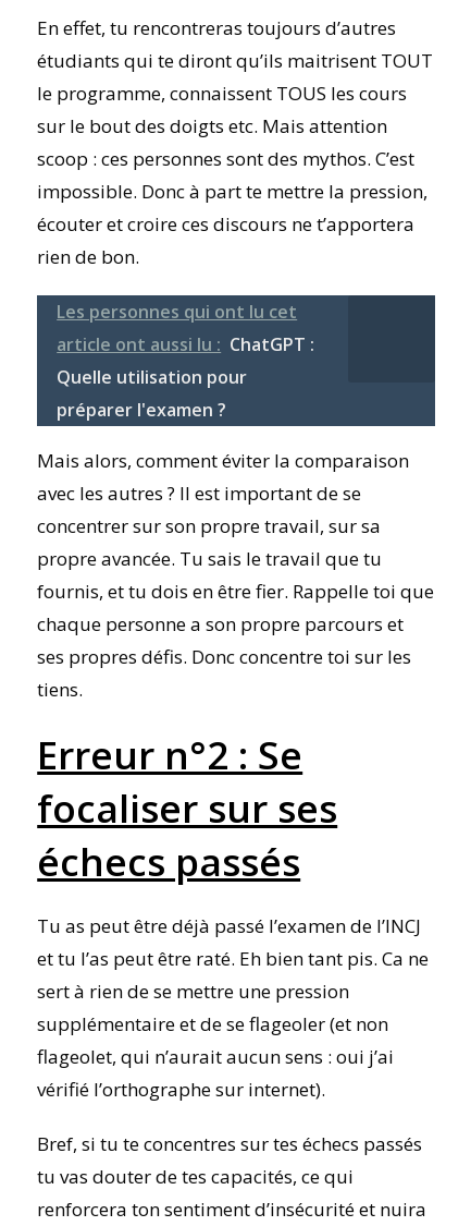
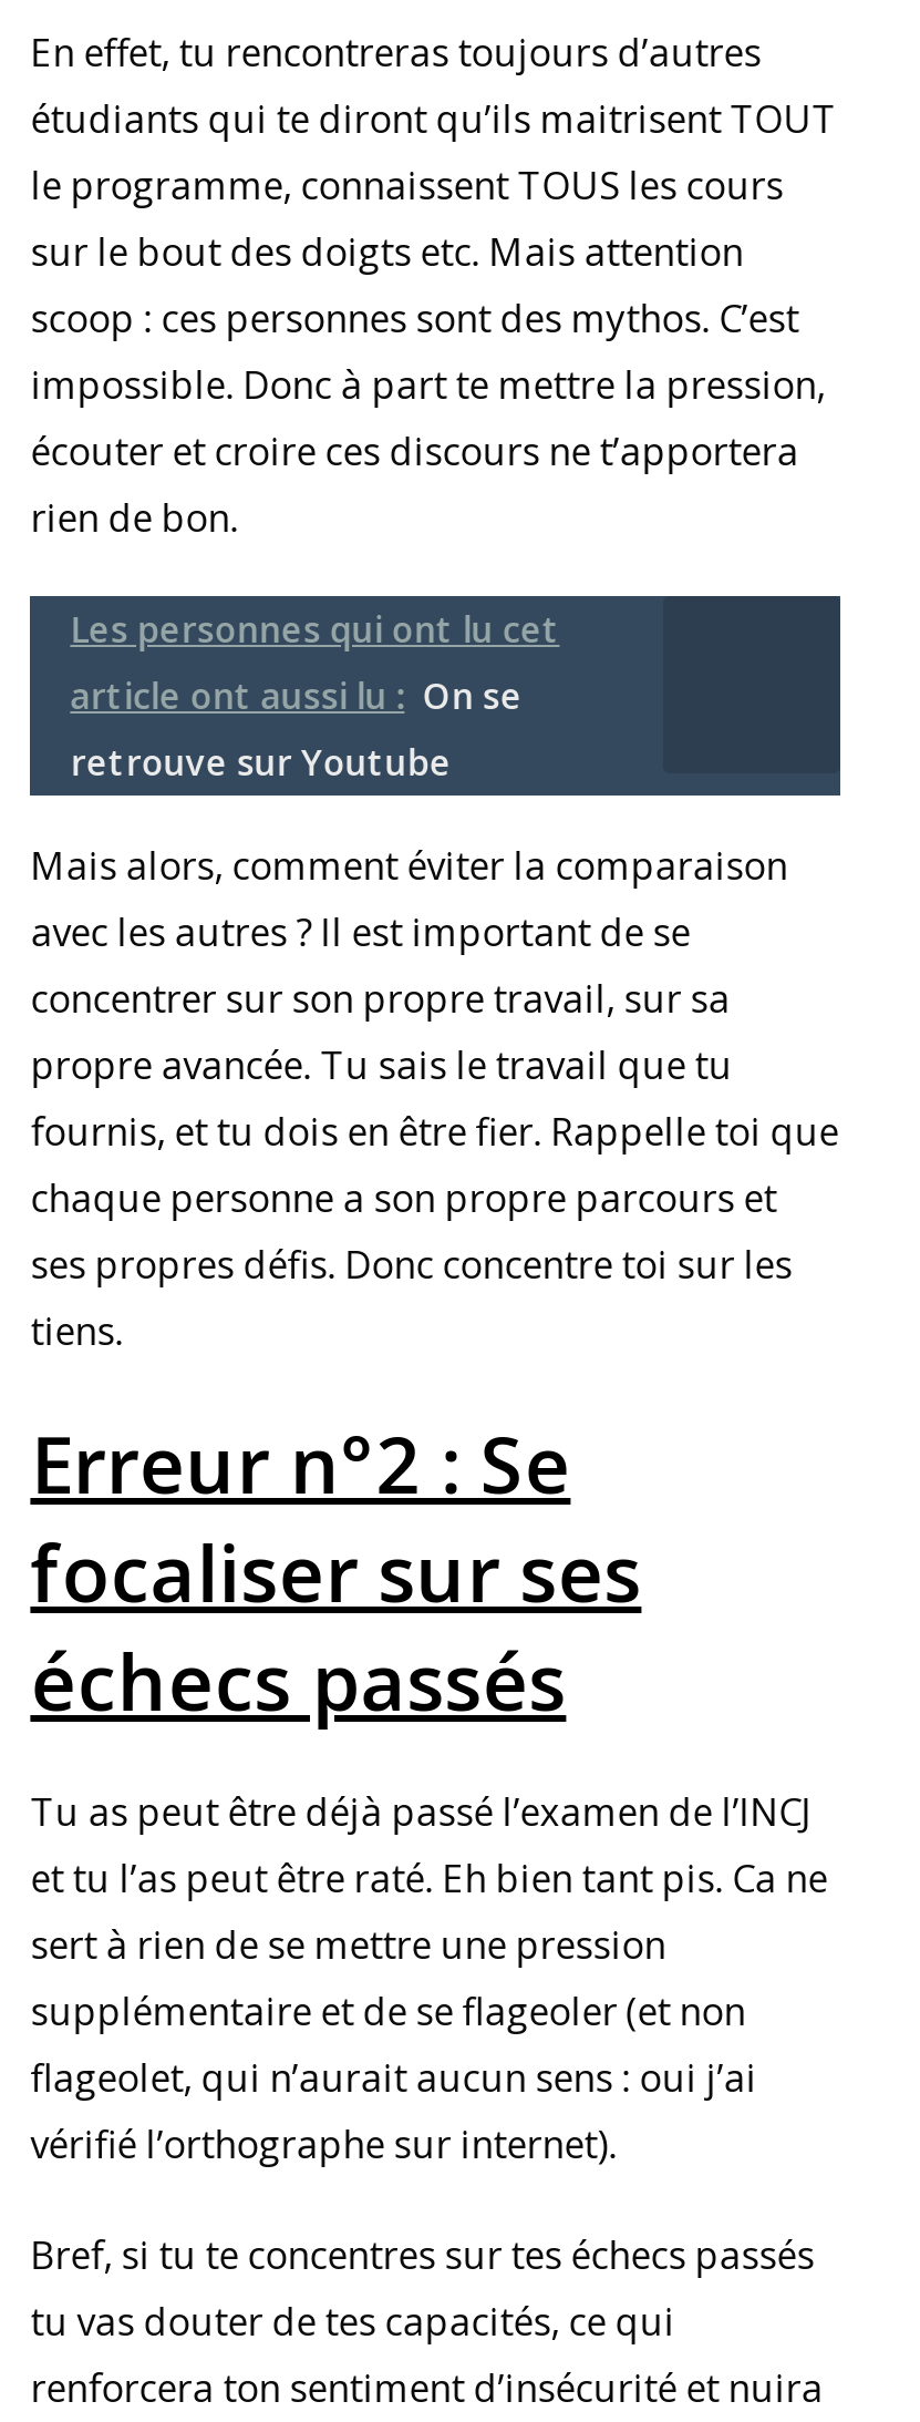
- article ont aussi lu : ChatGPT :
- Quelle utilisation pour
- préparer l'examen ?
+ article ont aussi lu : On se
+ retrouve sur Youtube
